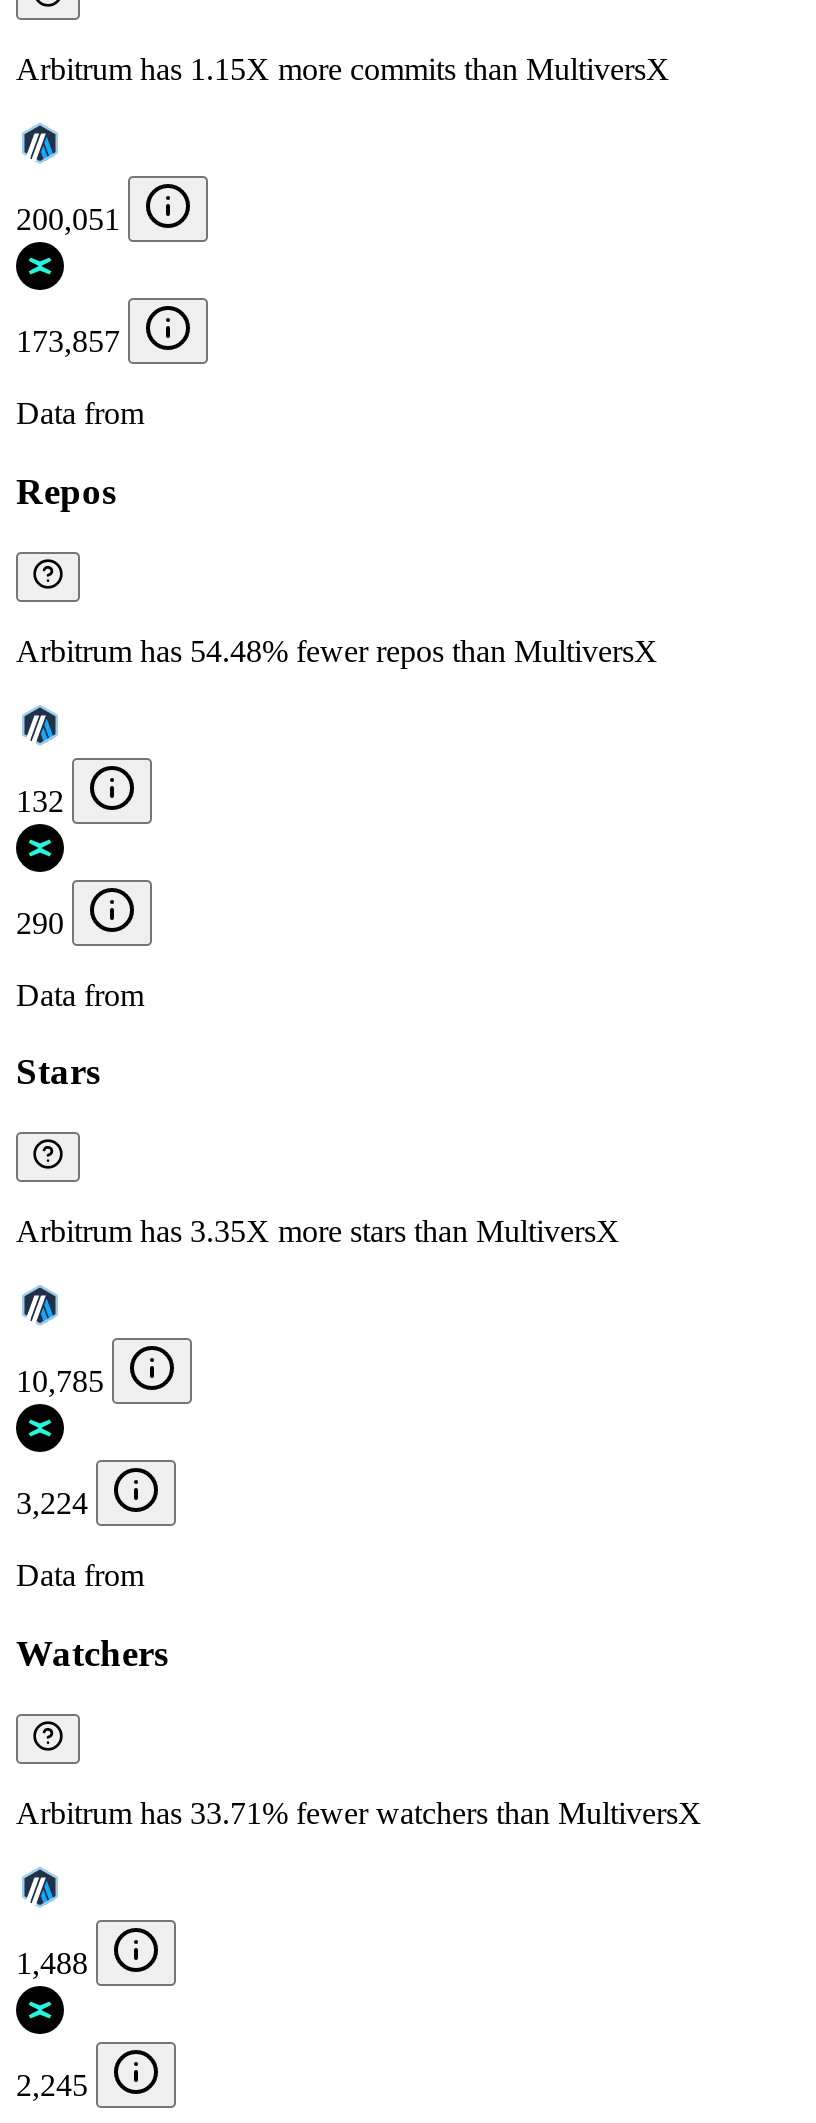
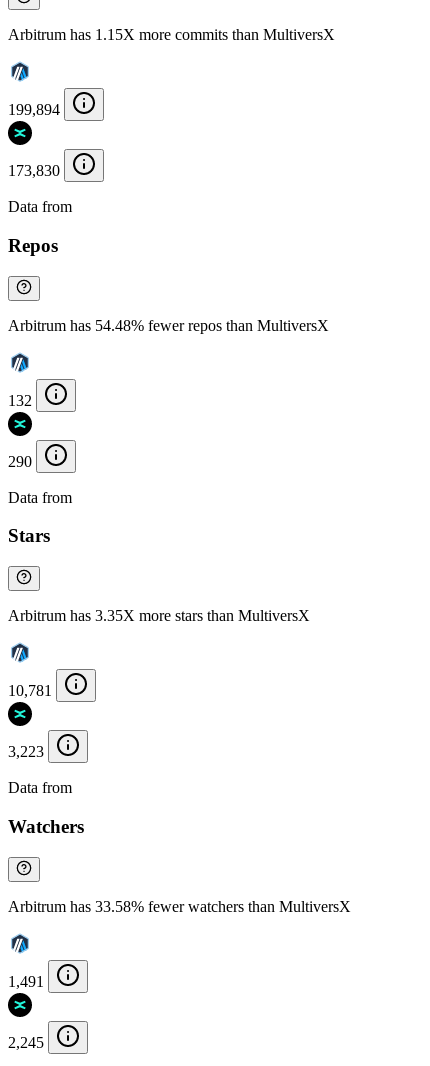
- 200,051
+ 199,894

- 173,857
+ 173,830

- 10,785
+ 10,781

- 3,224
+ 3,223

- Arbitrum has 33.71% fewer watchers than MultiversX
+ Arbitrum has 33.58% fewer watchers than MultiversX

- 1,488
+ 1,491
